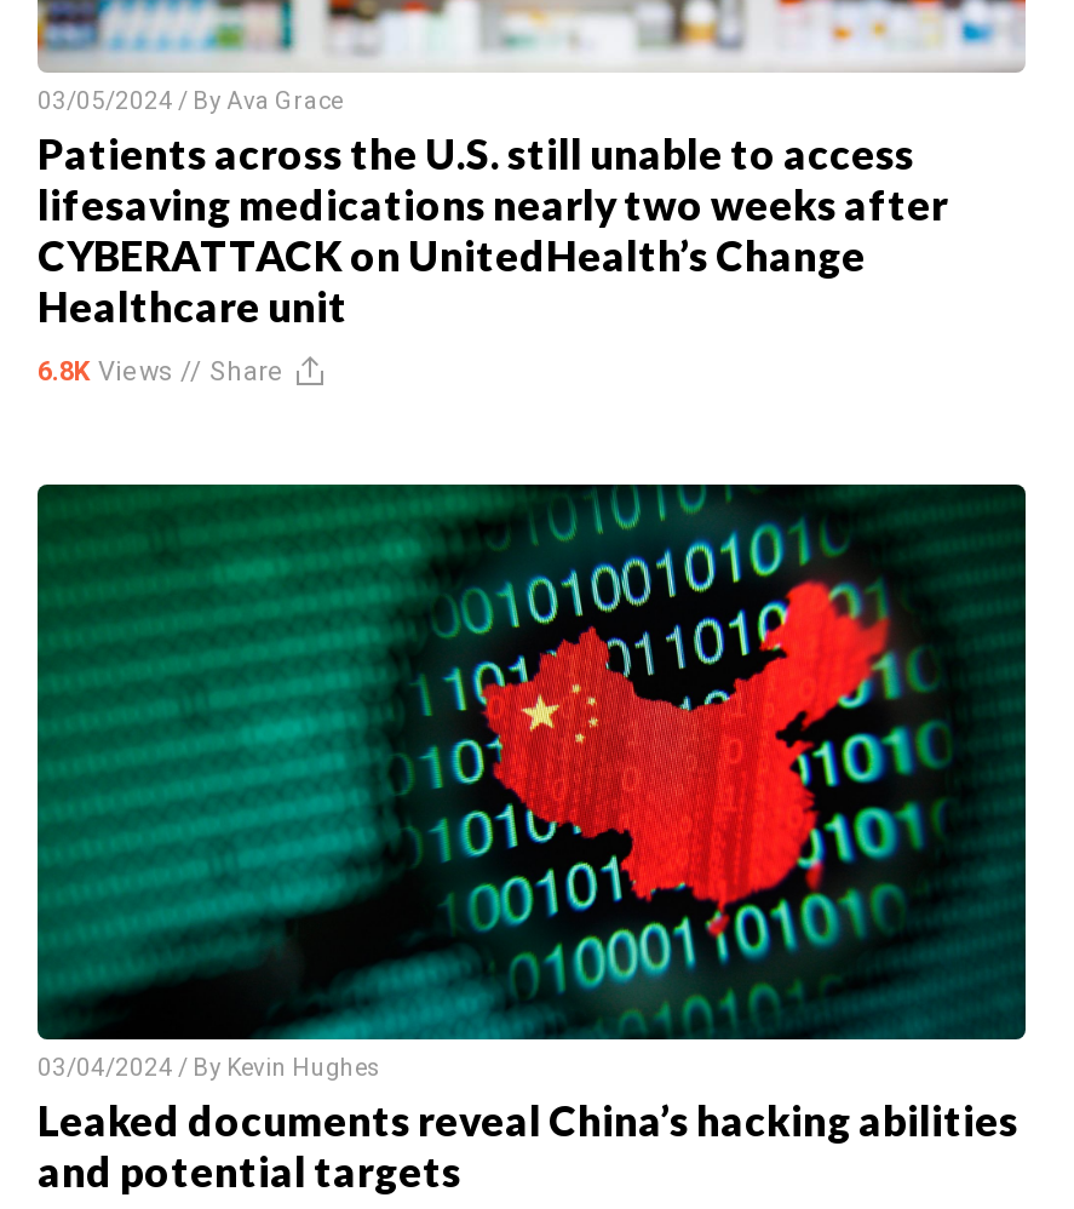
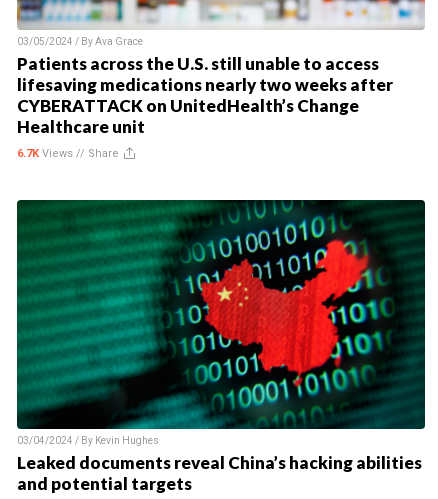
- 6.8K Views // Share
+ 6.7K Views // Share
